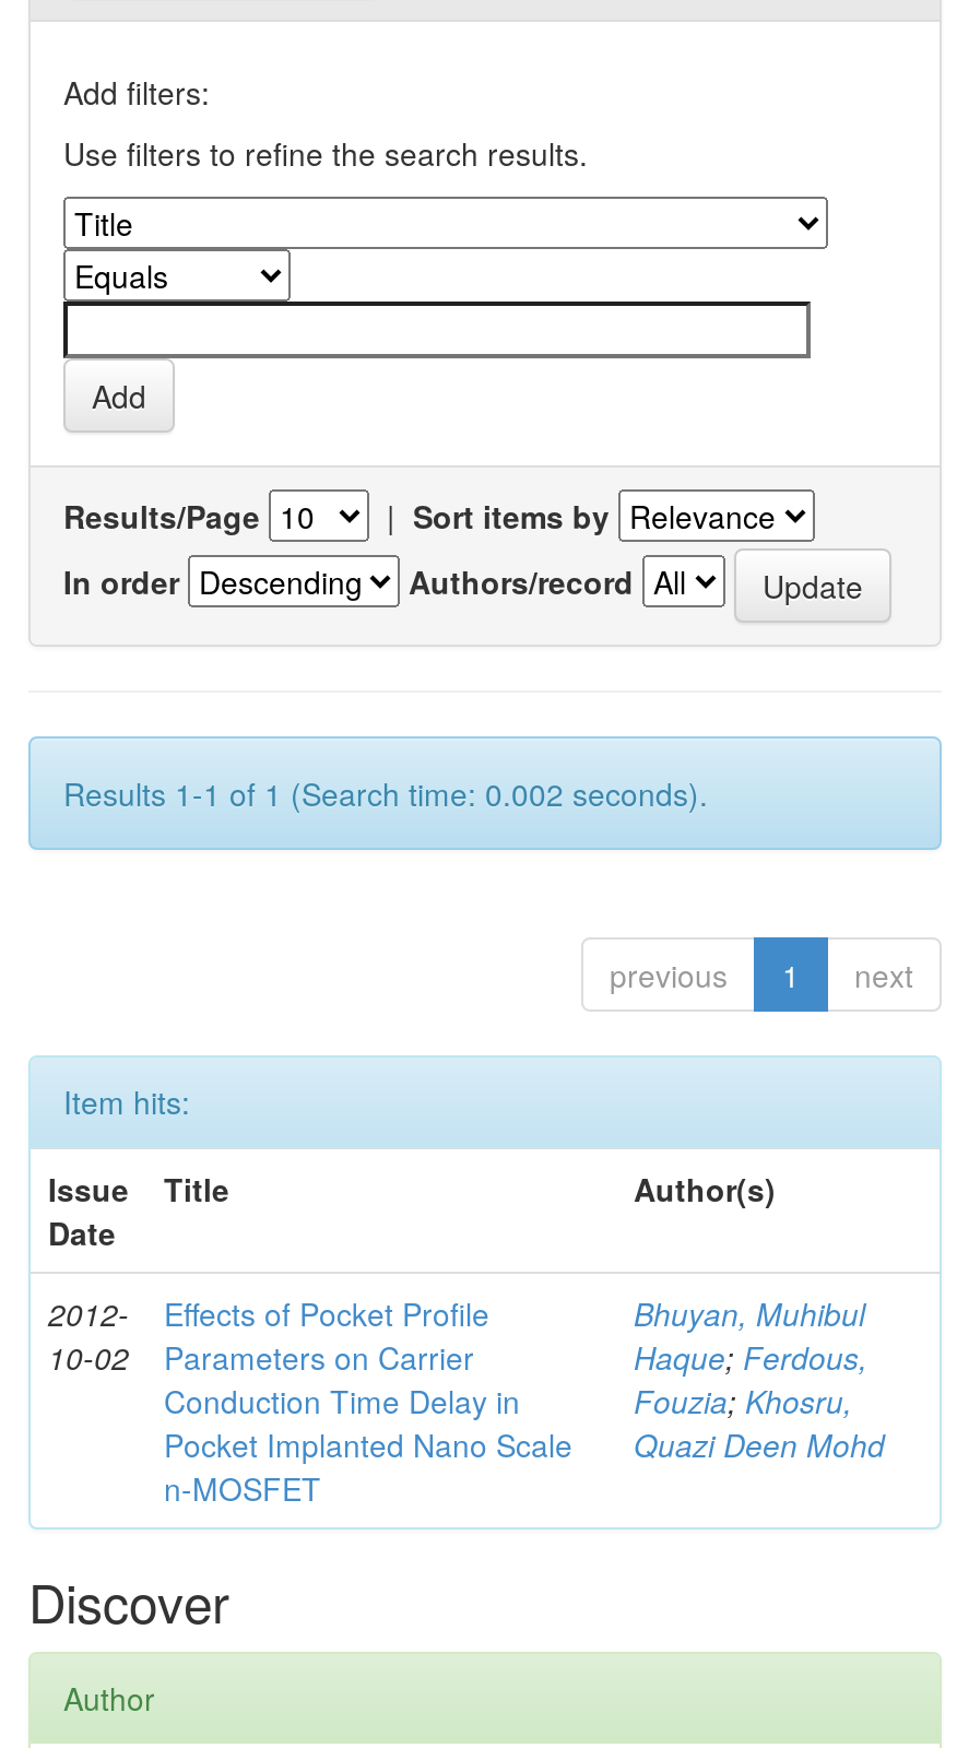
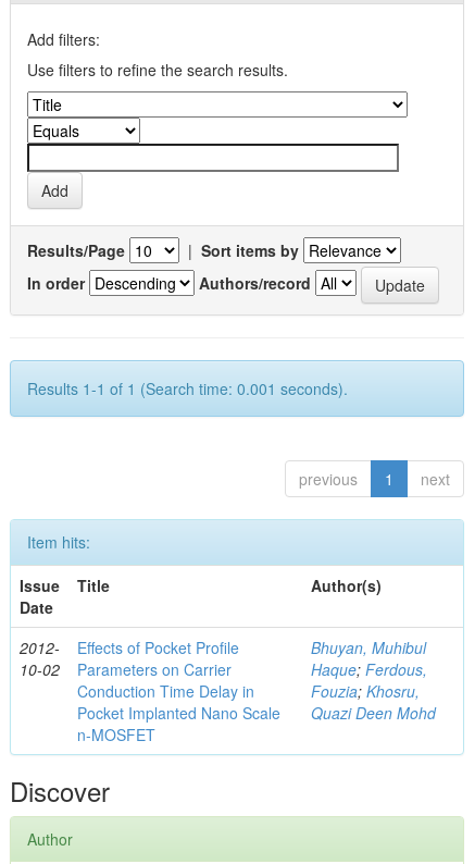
- Results 1-1 of 1 (Search time: 0.002 seconds).
+ Results 1-1 of 1 (Search time: 0.001 seconds).
